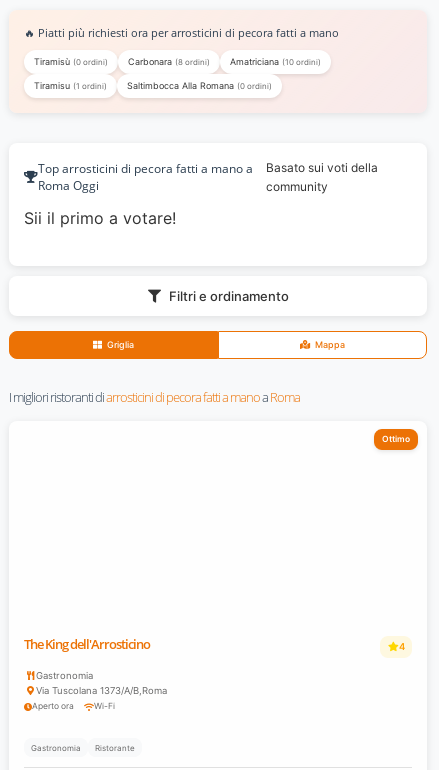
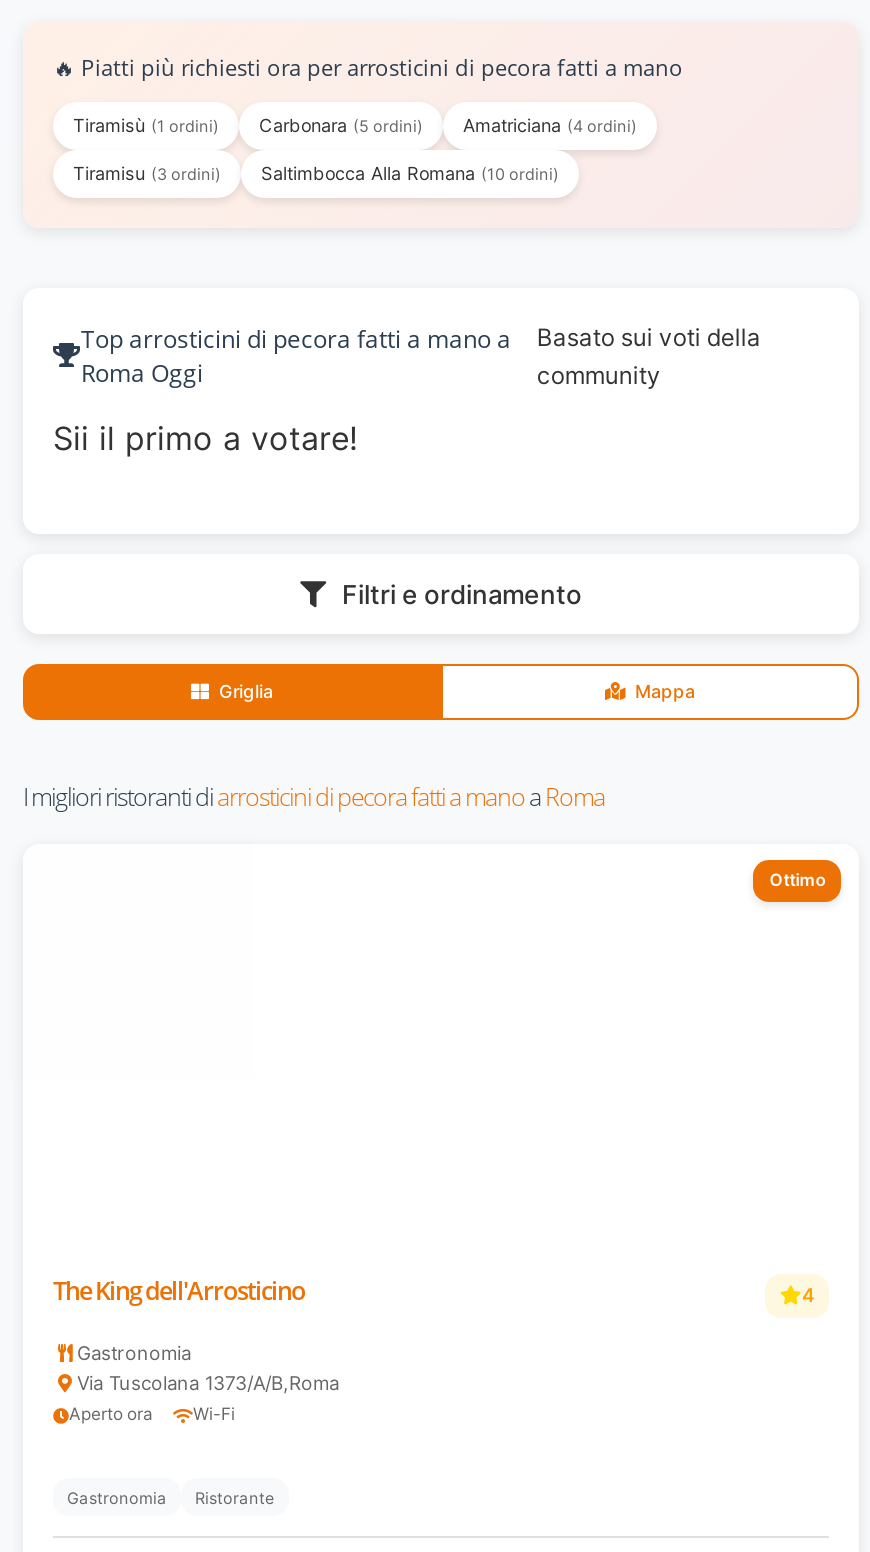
- Tiramisù (0 ordini)
+ Tiramisù (1 ordini)

- Carbonara (8 ordini)
+ Carbonara (5 ordini)

- Amatriciana (10 ordini)
+ Amatriciana (4 ordini)

- Tiramisu (1 ordini)
+ Tiramisu (3 ordini)

- Saltimbocca Alla Romana (0 ordini)
+ Saltimbocca Alla Romana (10 ordini)
